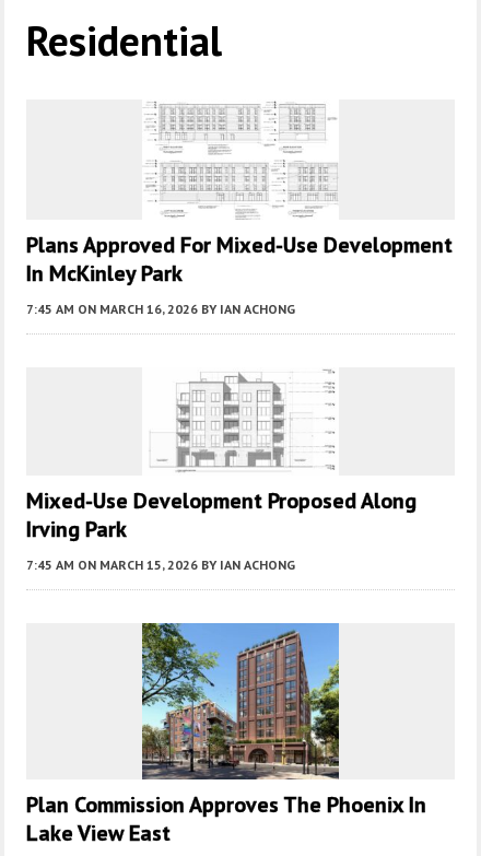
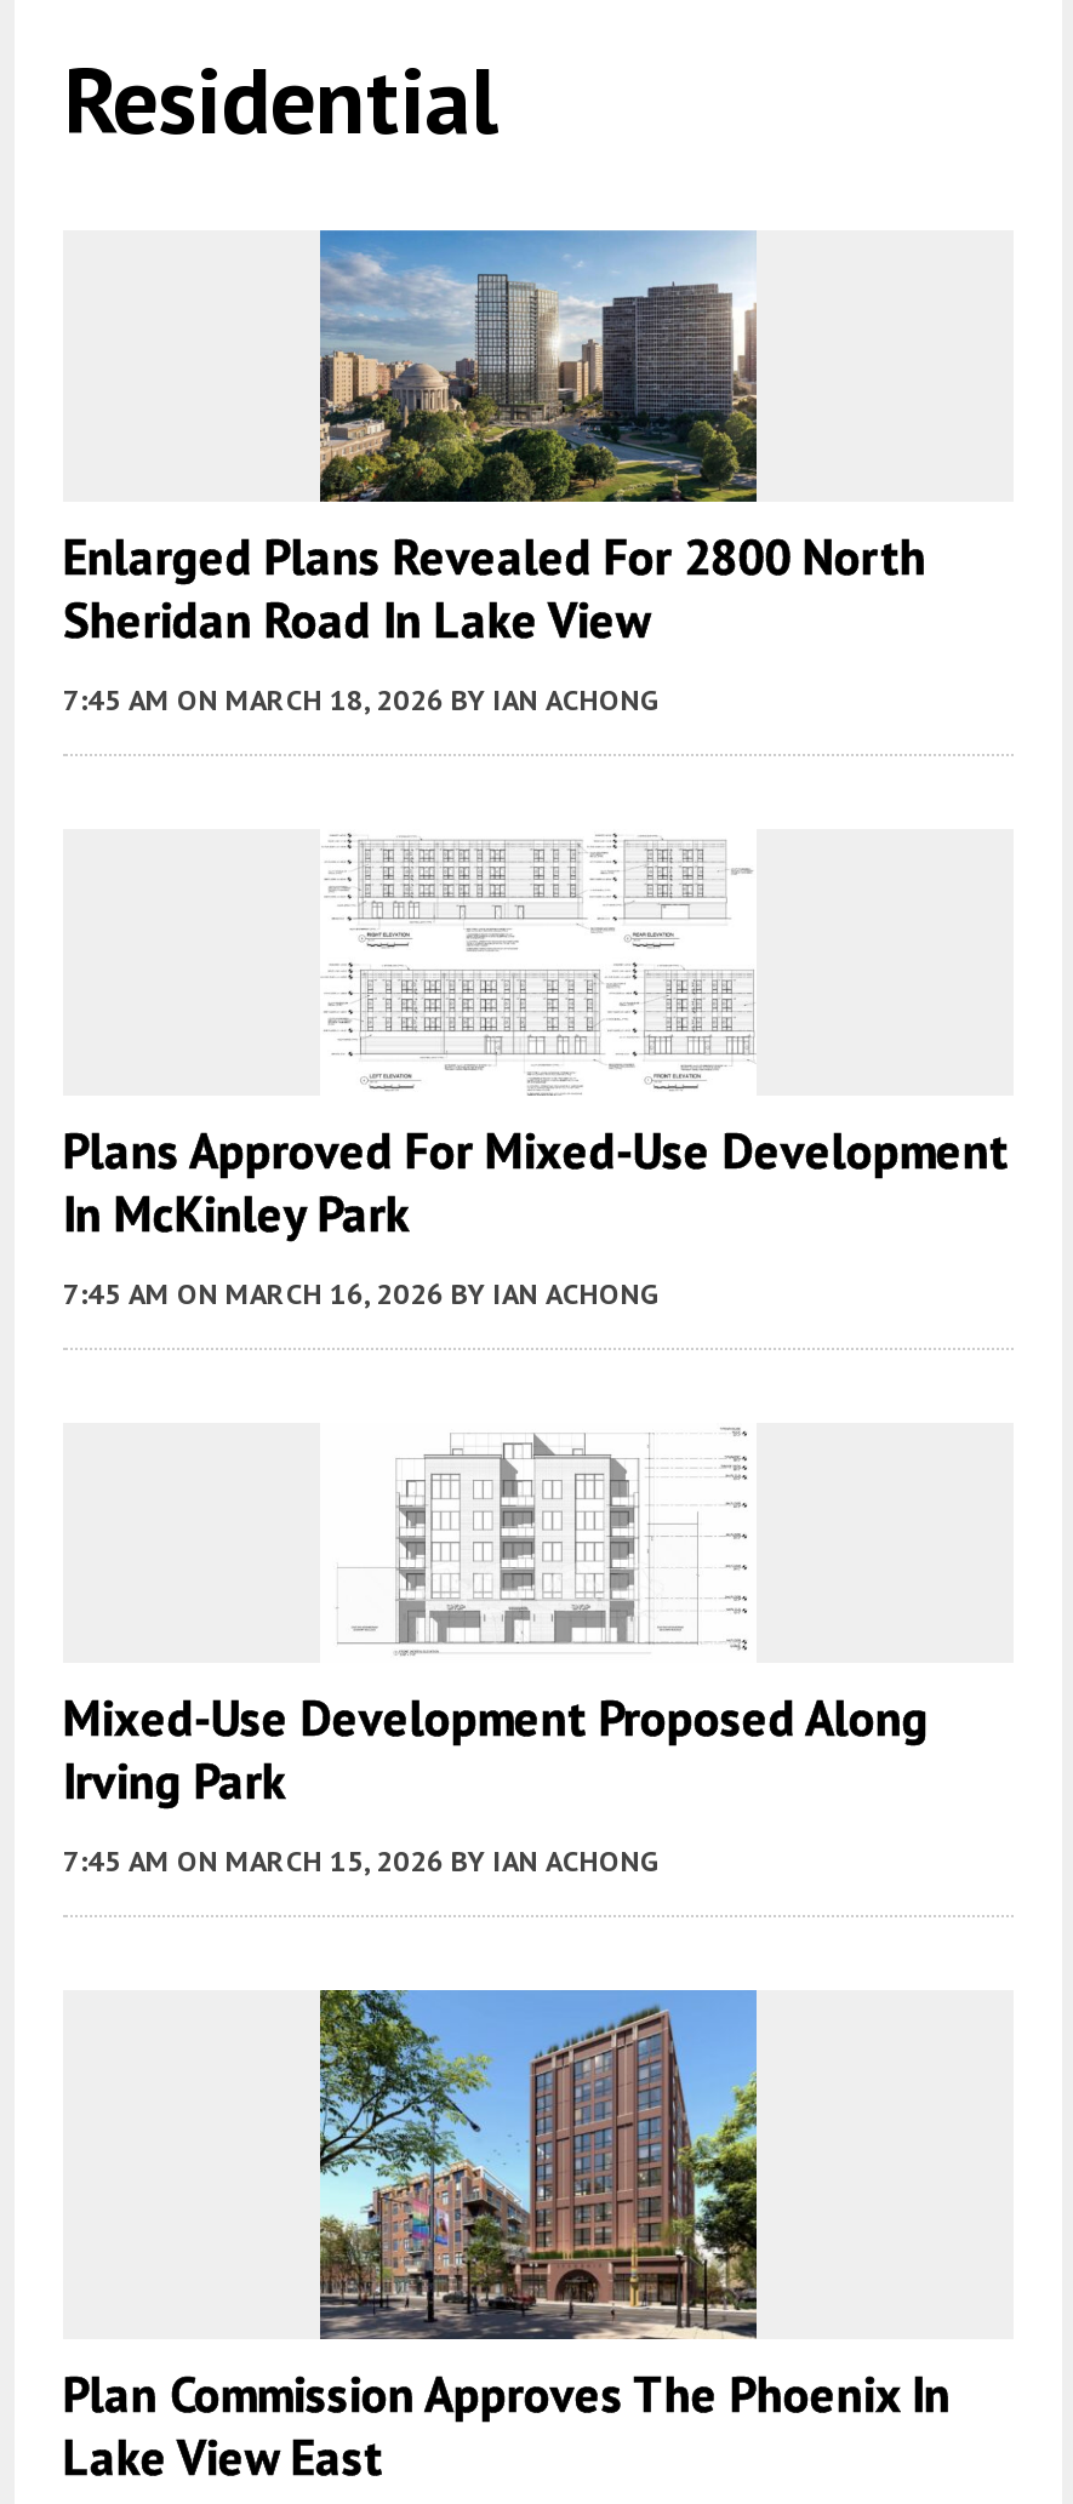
+ [image]
+ Enlarged Plans Revealed For 2800 North
+ Sheridan Road In Lake View
+ 7:45 AM ON MARCH 18, 2026 BY IAN ACHONG
